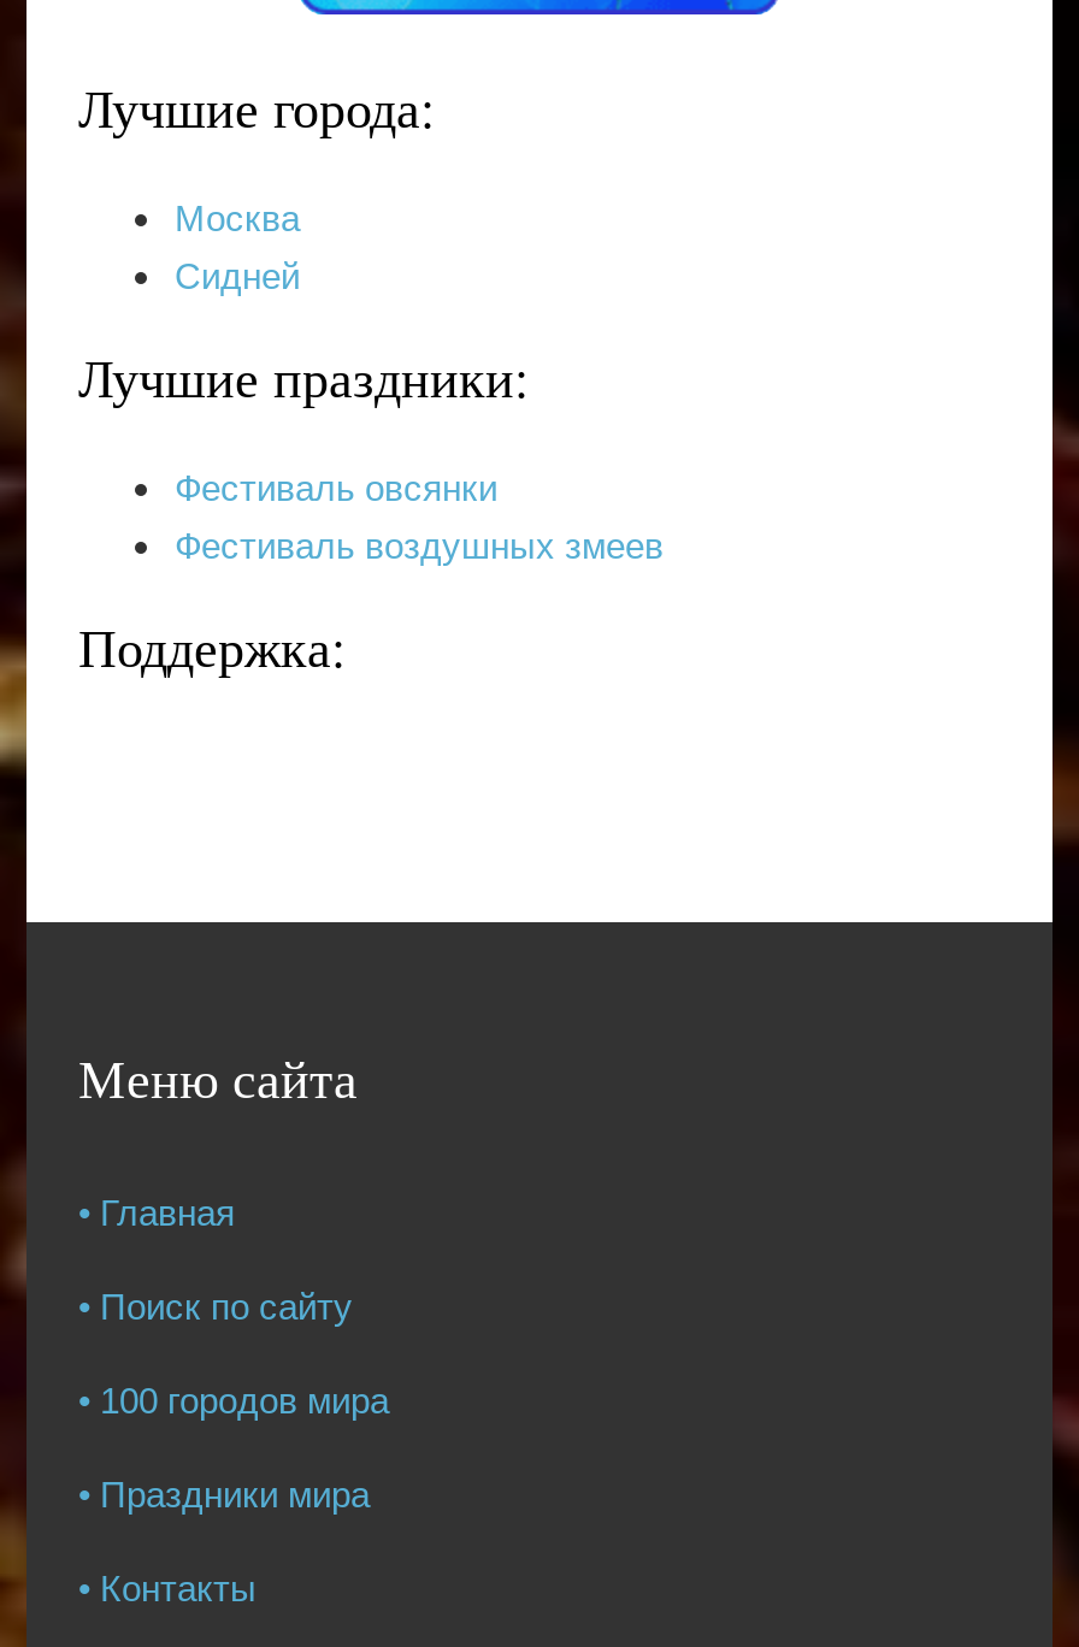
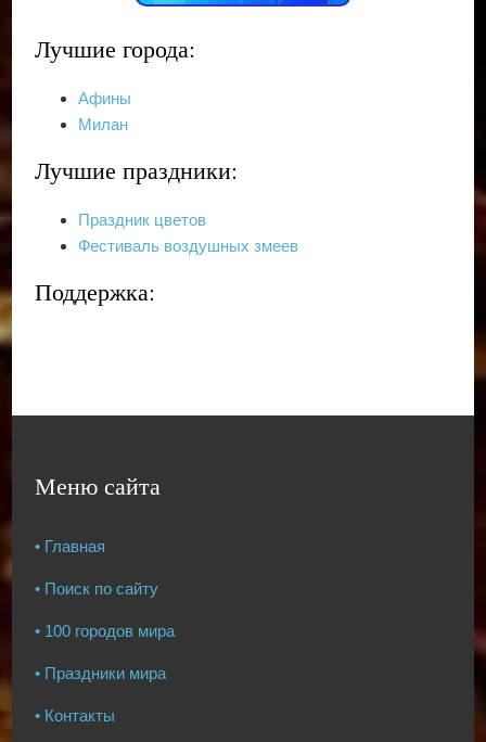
- Москва
- Сидней
+ Афины
+ Милан

- Фестиваль овсянки
+ Праздник цветов
